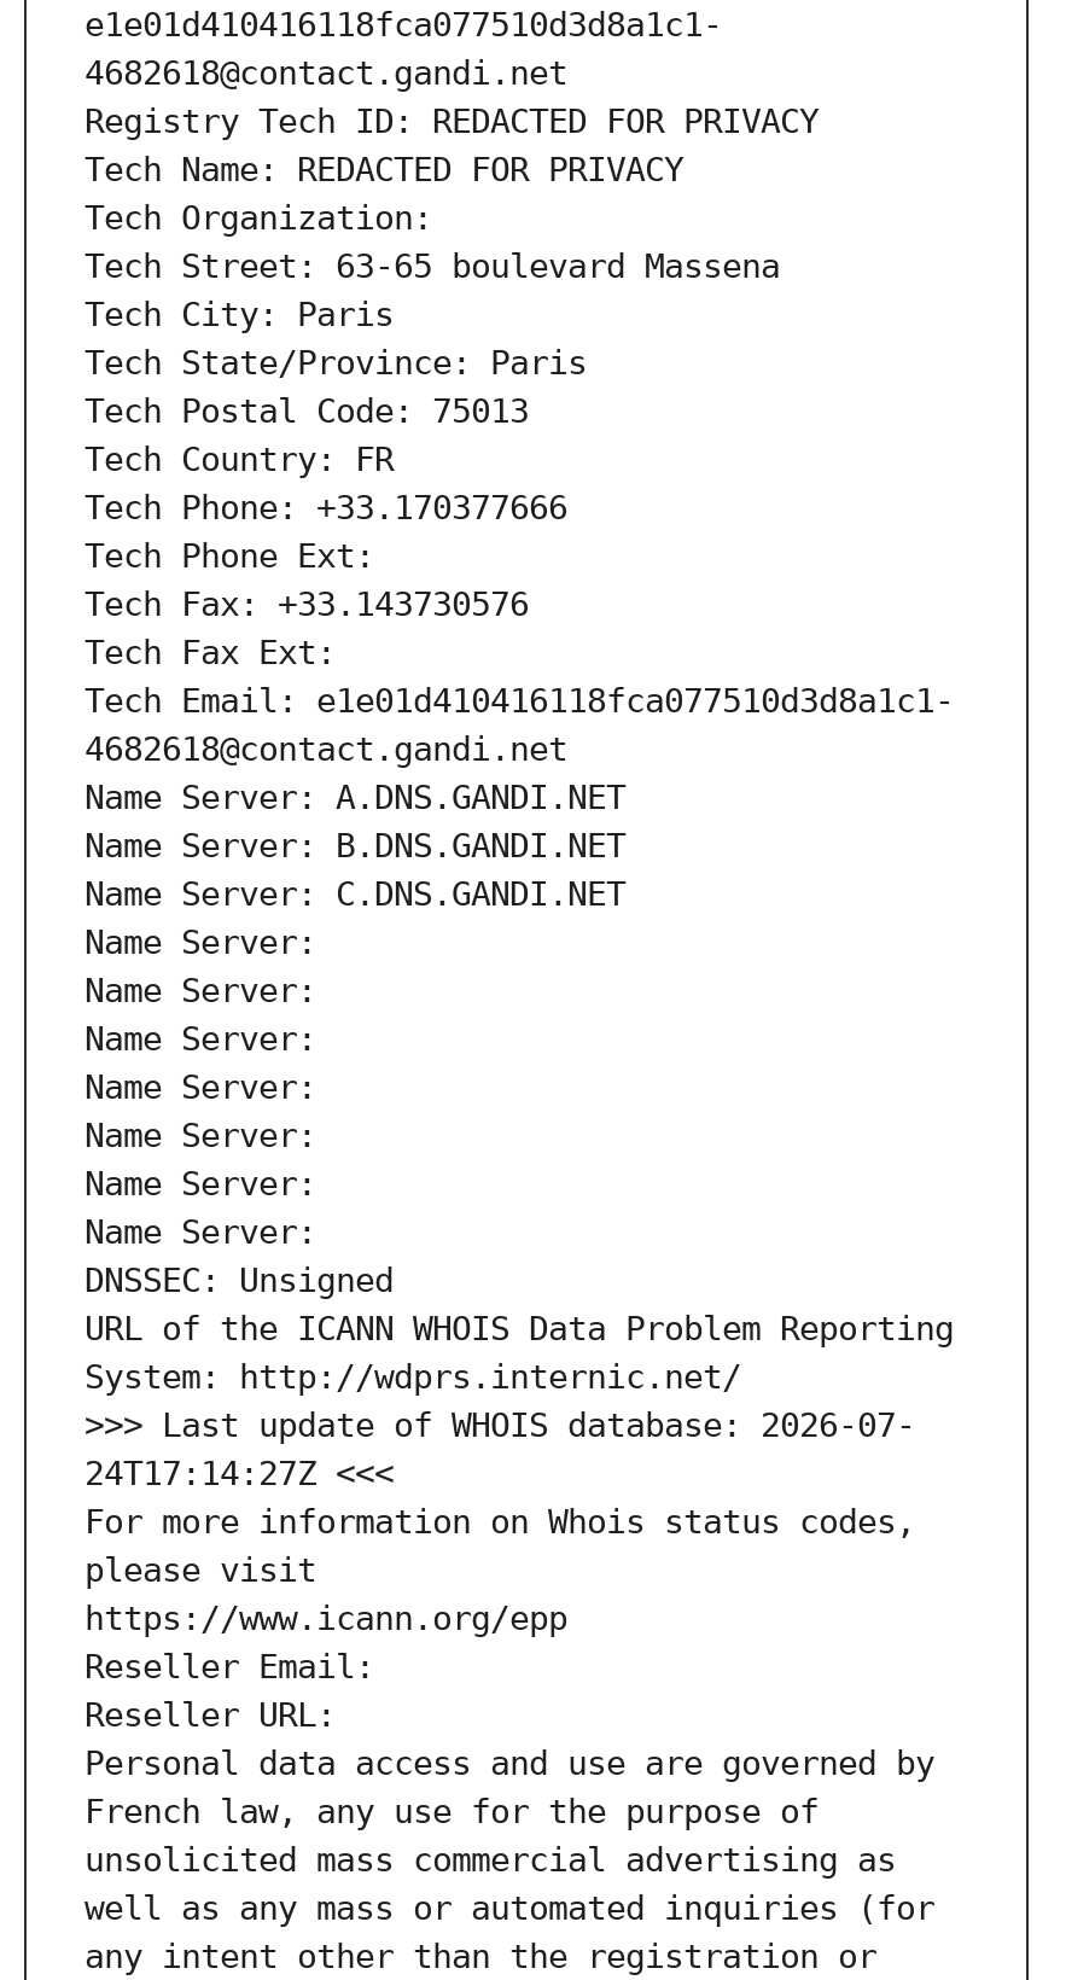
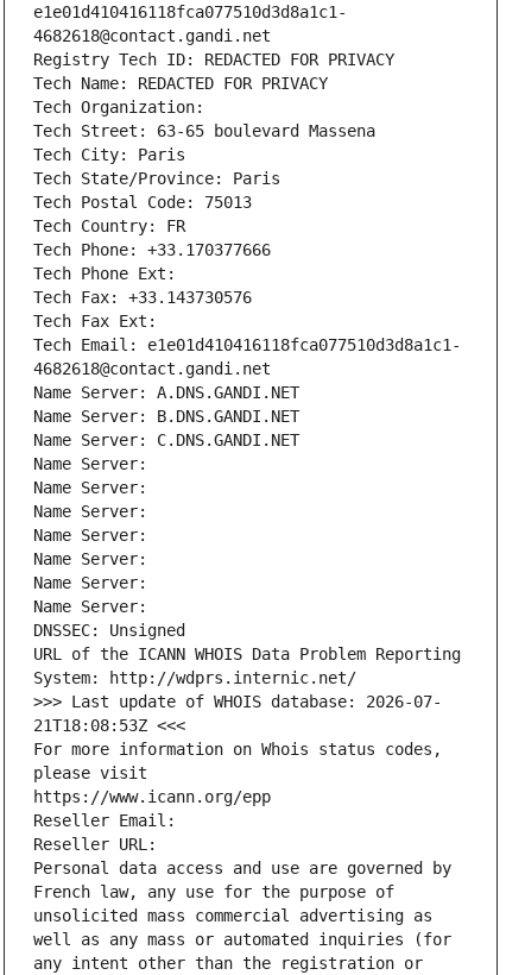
- 24T17:14:27Z <<<
+ 21T18:08:53Z <<<
